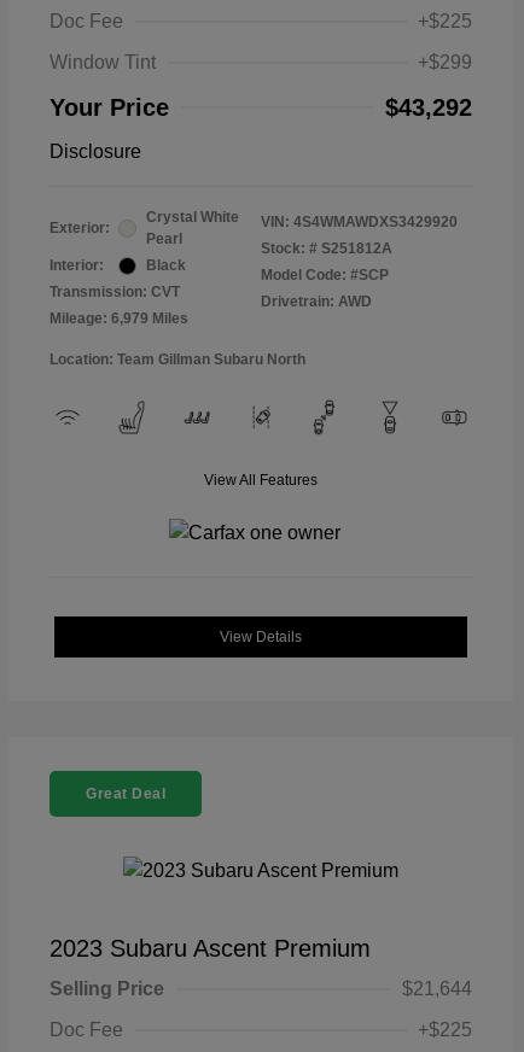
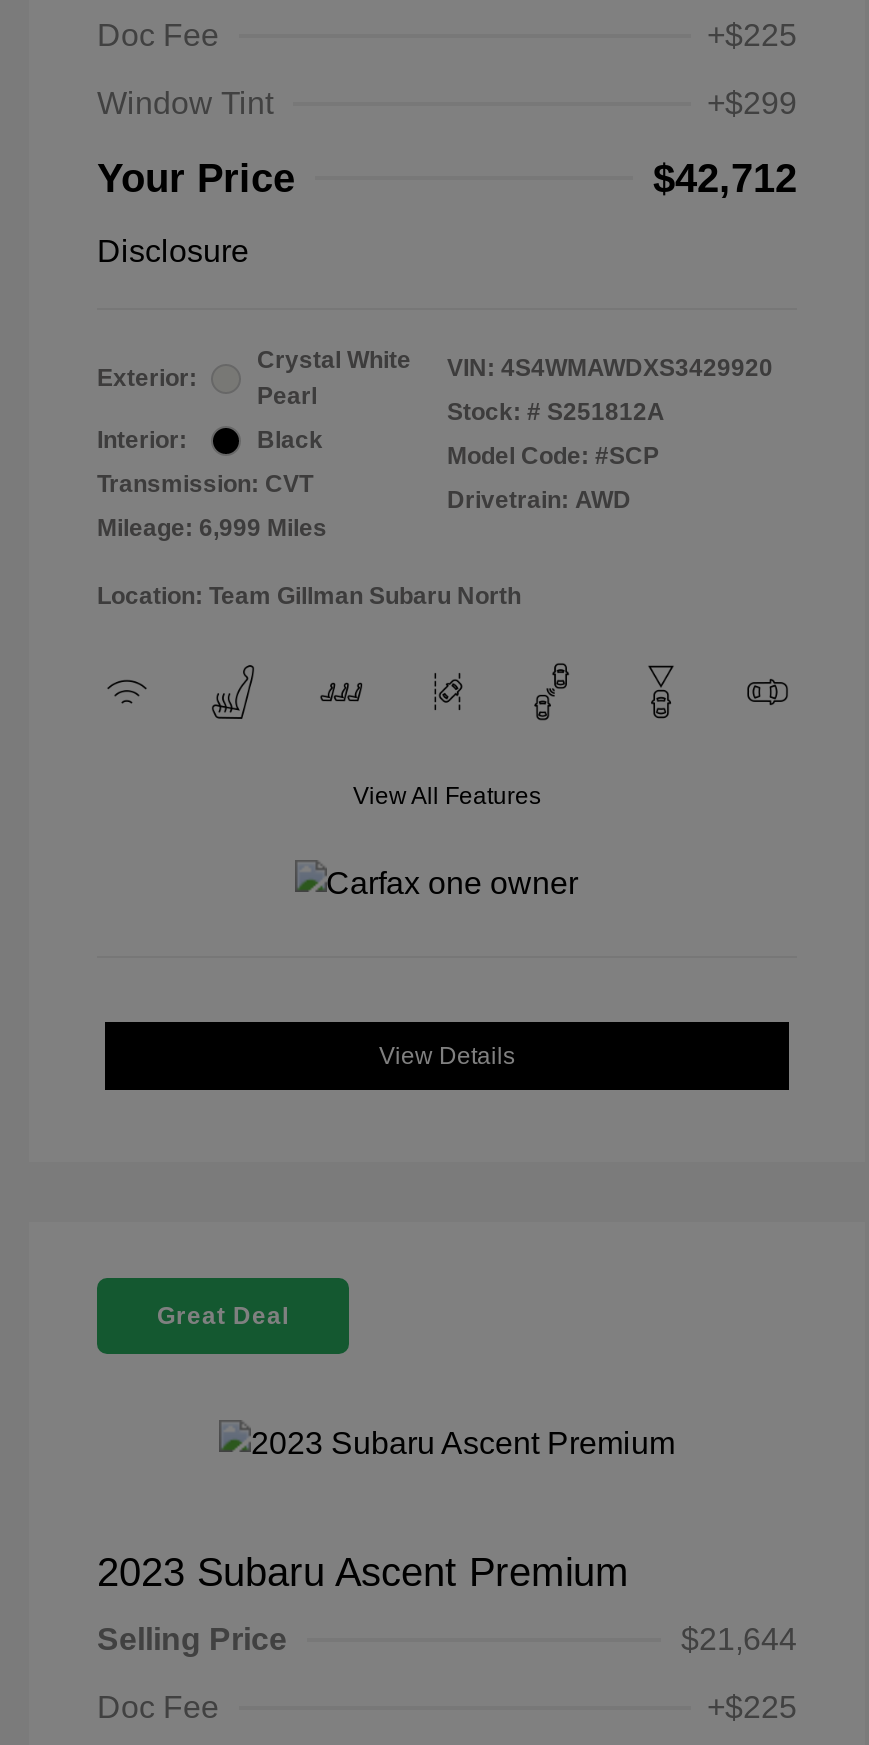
- $43,292
+ $42,712

- Mileage: 6,979 Miles
+ Mileage: 6,999 Miles
